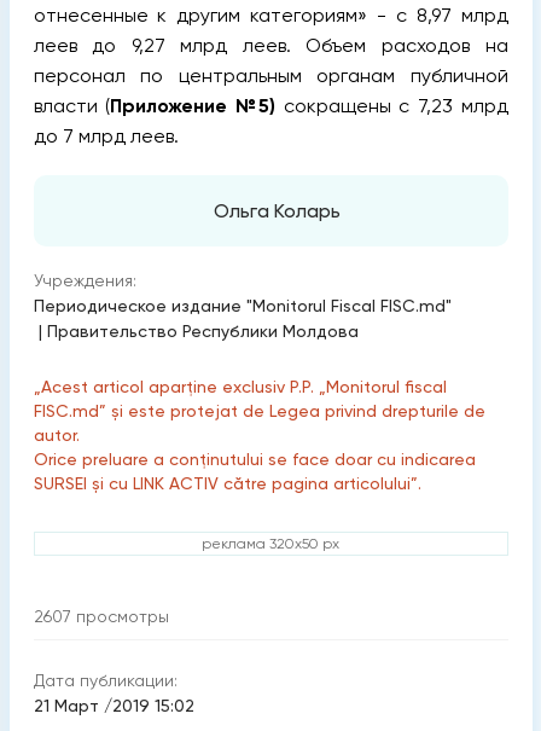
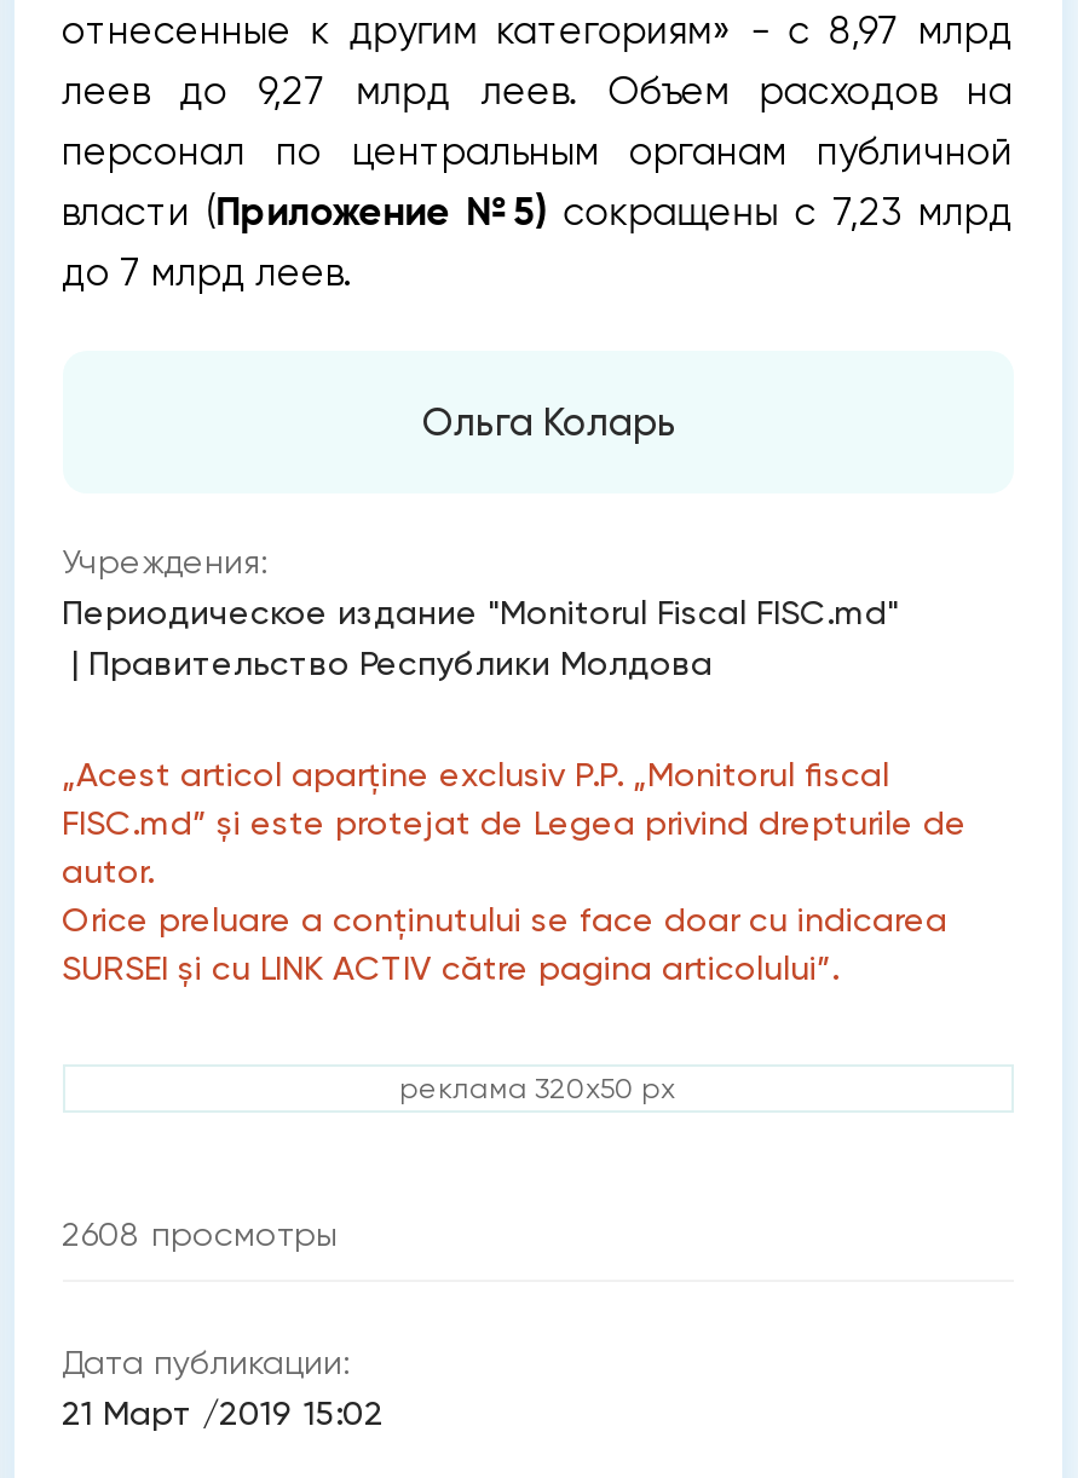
- 2607 просмотры
+ 2608 просмотры
